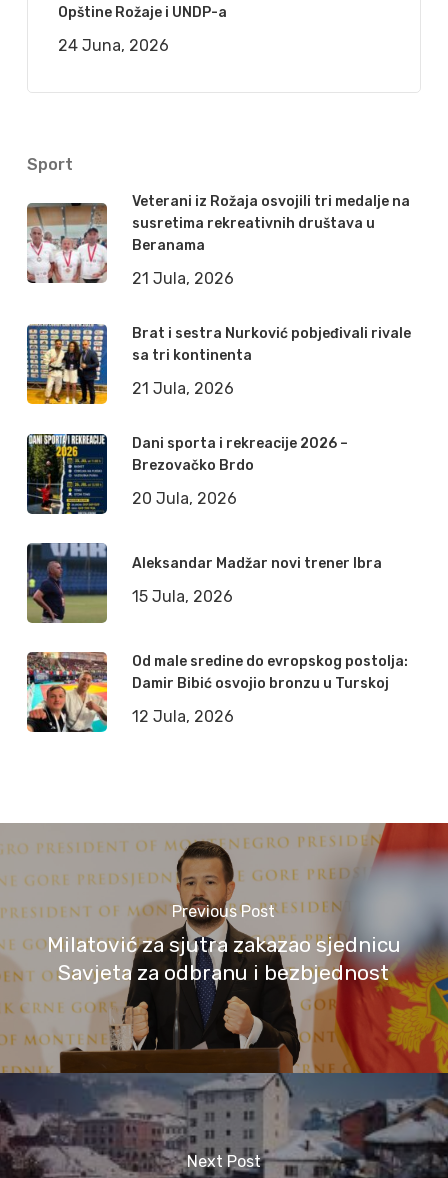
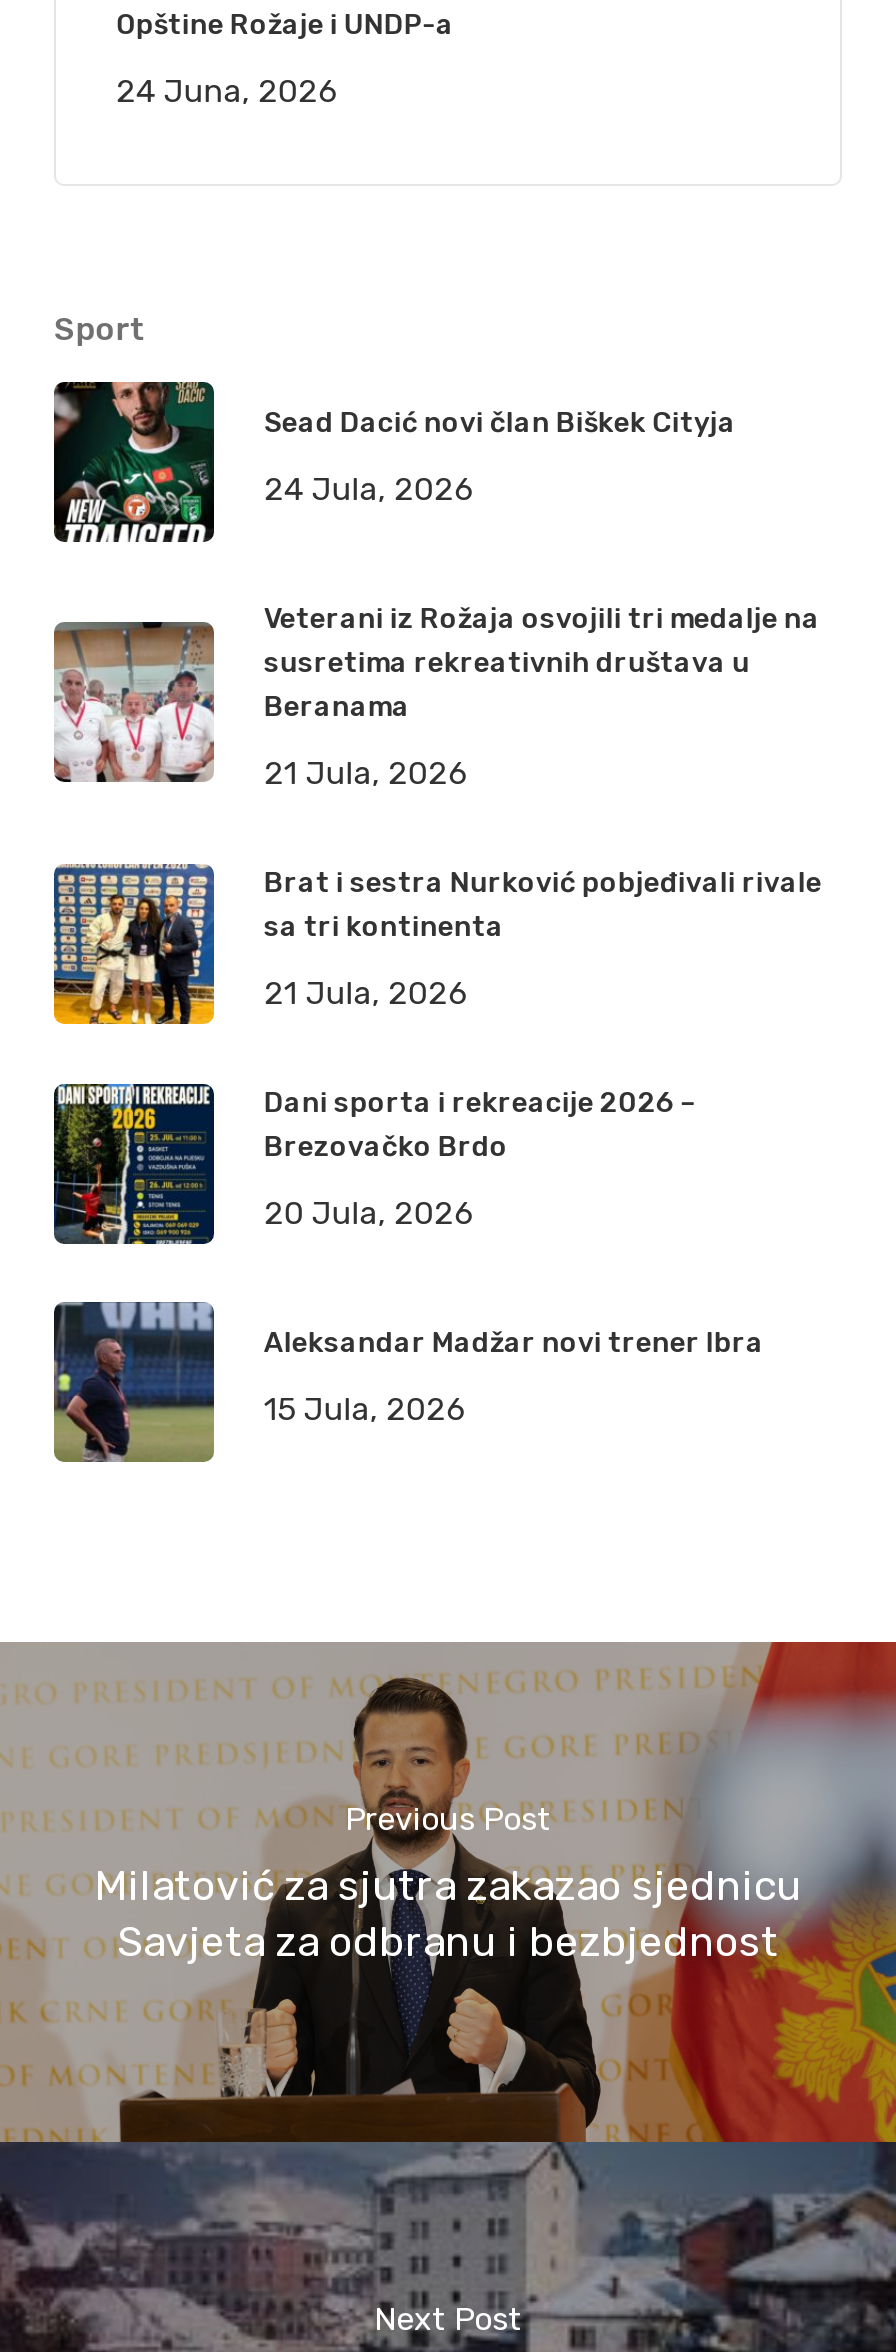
+ [image]
+ Sead Dacić novi član Biškek Cityja
+ 24 Jula, 2026

moved down: [image] | Veterani iz Rožaja osvojili tri medalje na | susretima rekreativnih društava u | ... | Aleksandar Madžar novi trener Ibra | 15 Jula, 2026

- [image]
- Od male sredine do evropskog postolja:
- Damir Bibić osvojio bronzu u Turskoj
- 12 Jula, 2026
